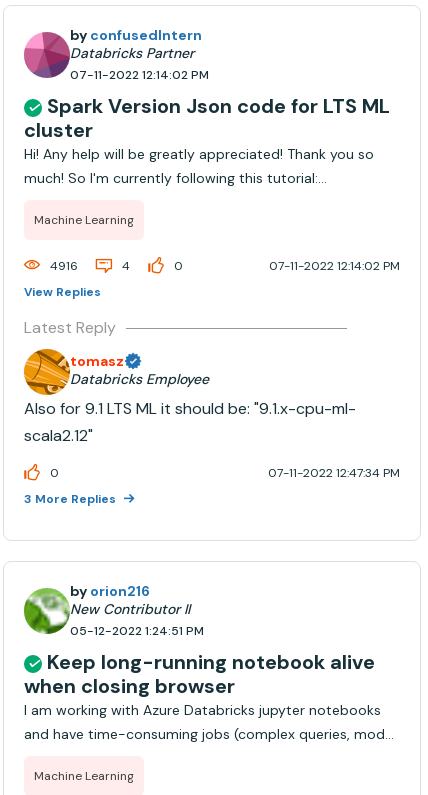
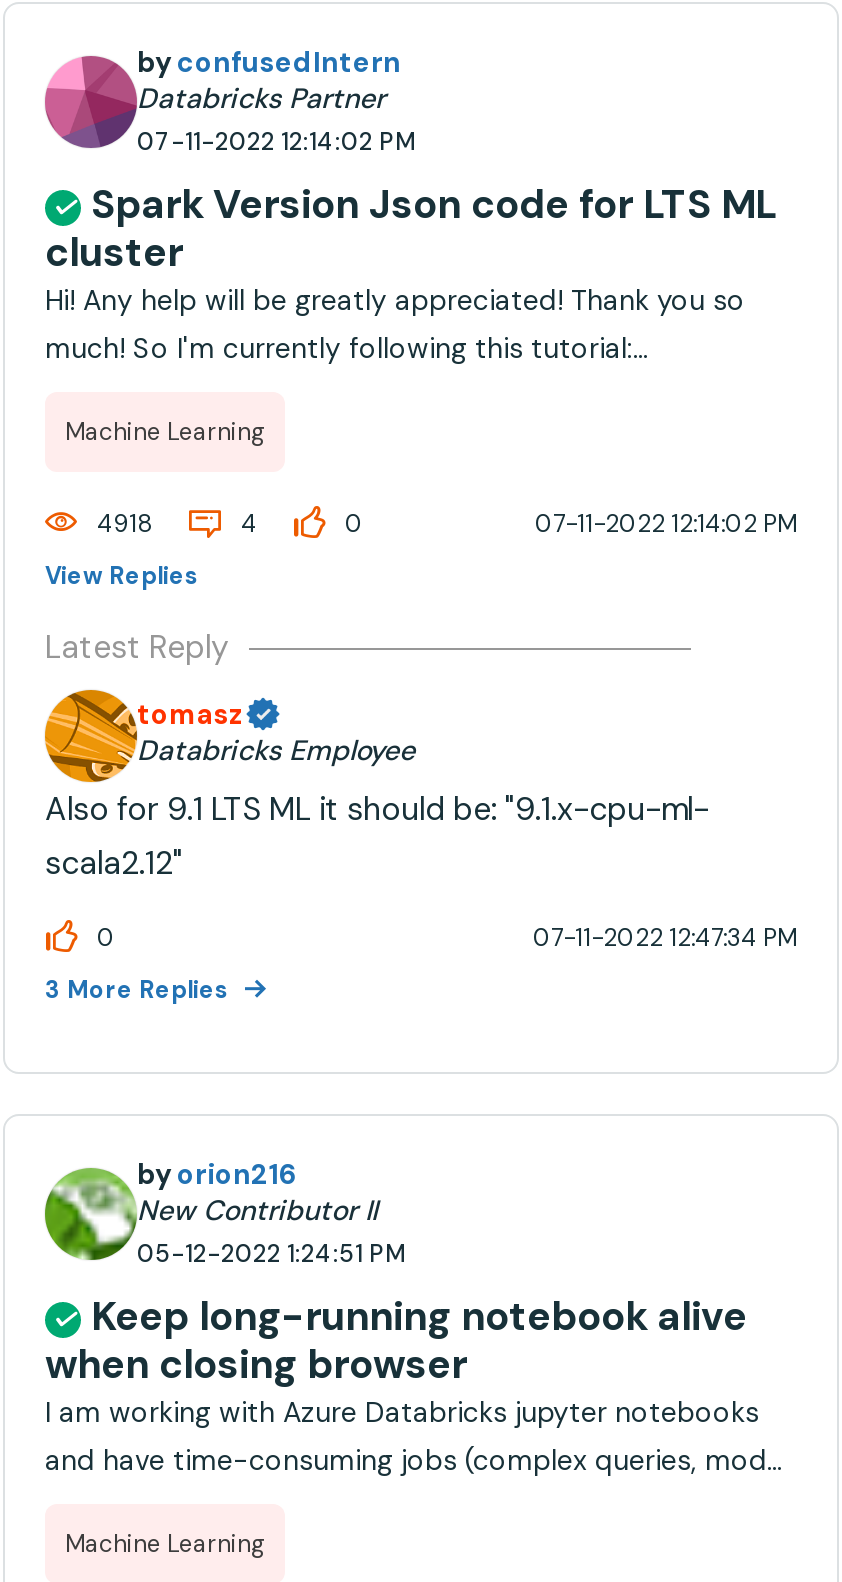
- 4916
+ 4918
